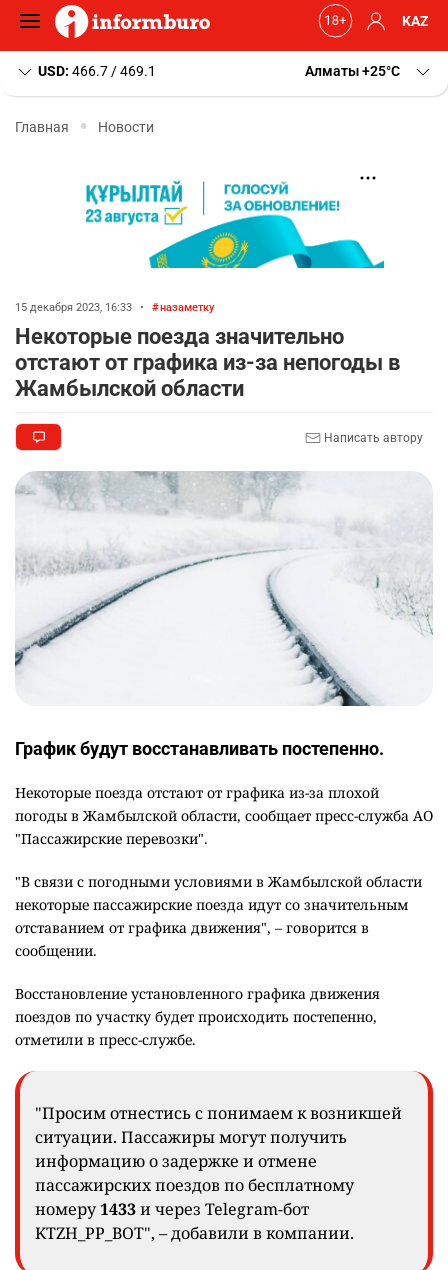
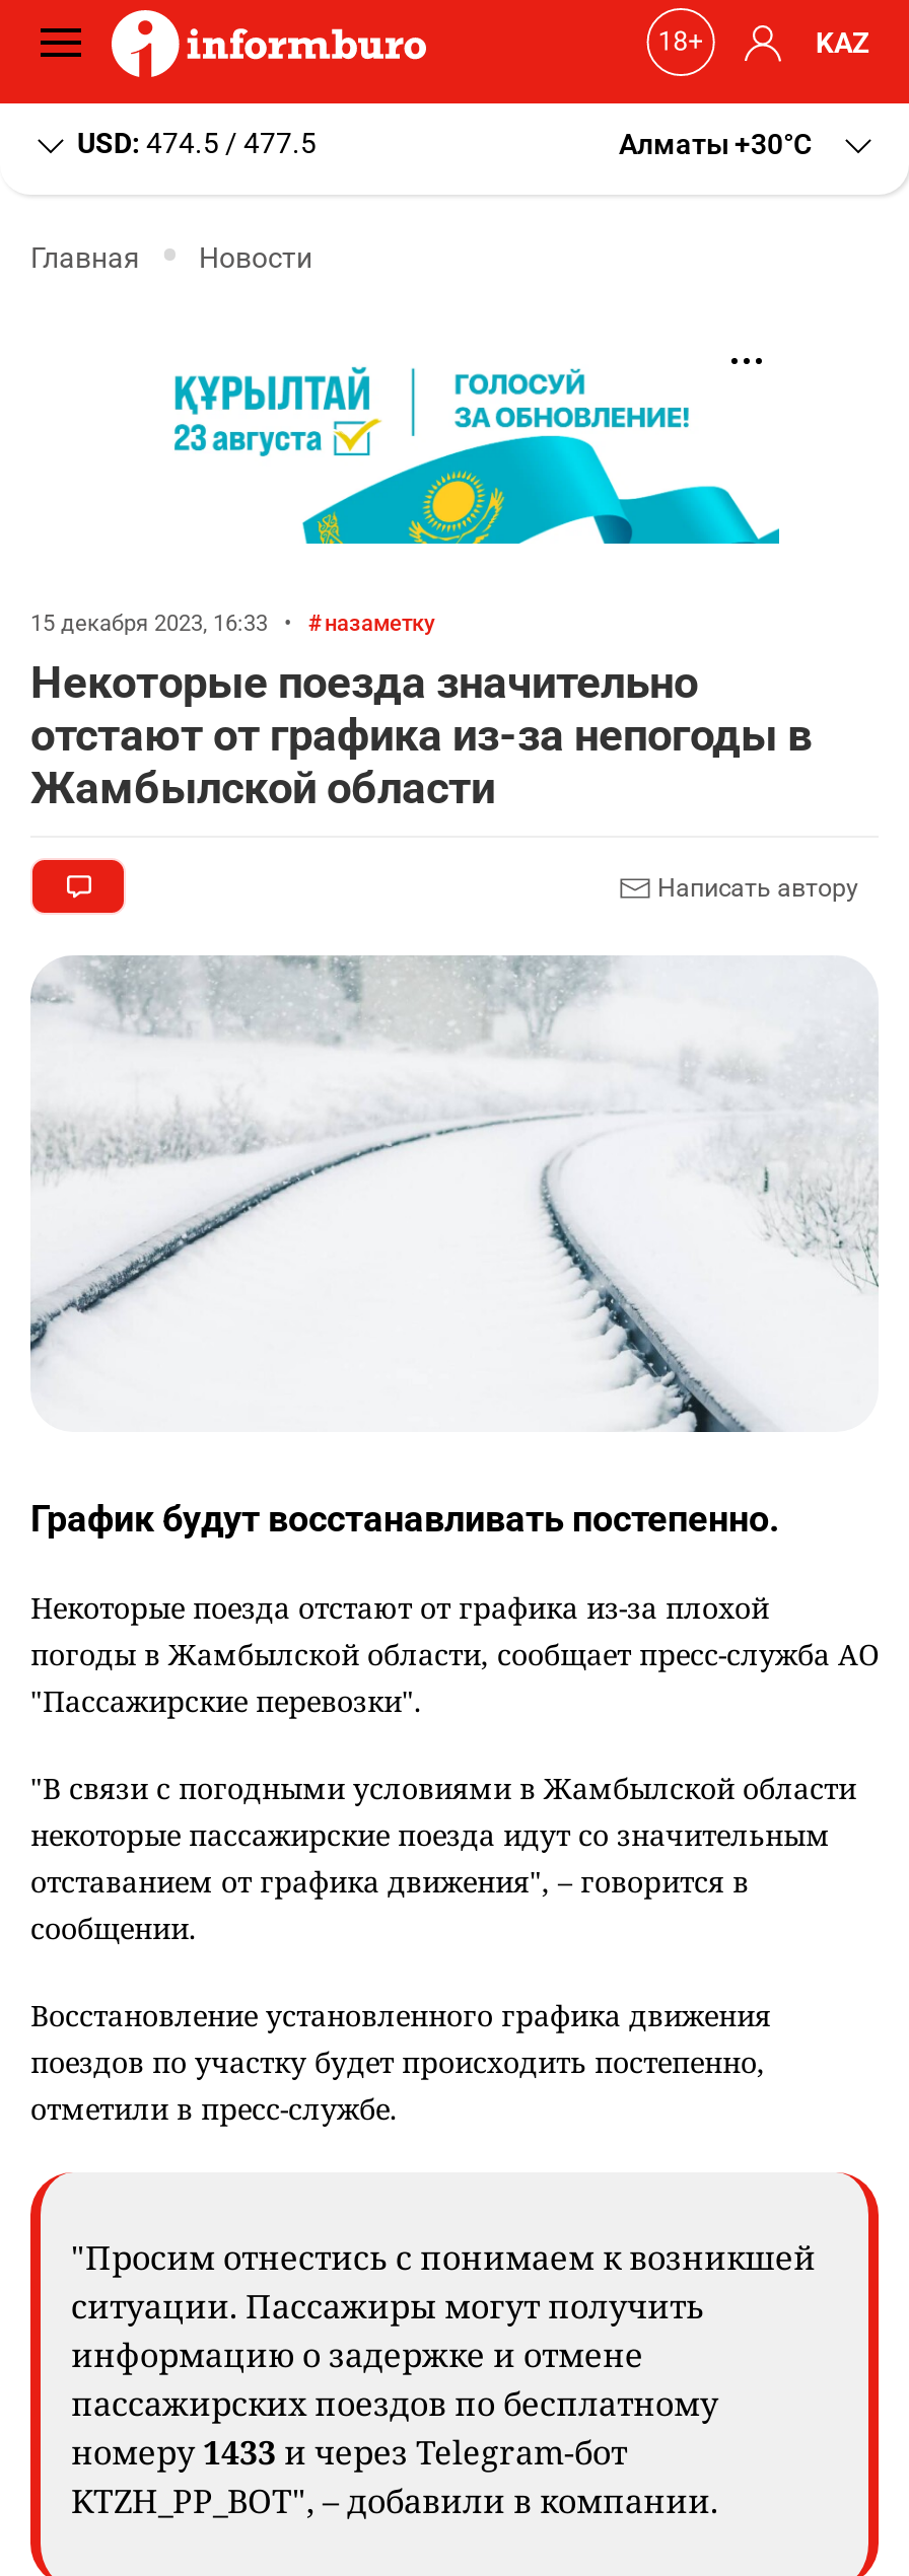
- USD: 466.7 / 469.1
+ USD: 474.5 / 477.5

- Алматы +25 C
+ Алматы +30 C
